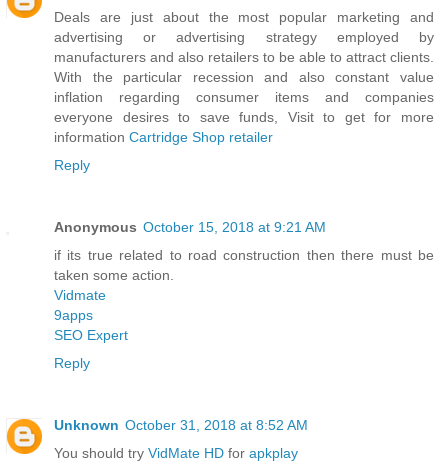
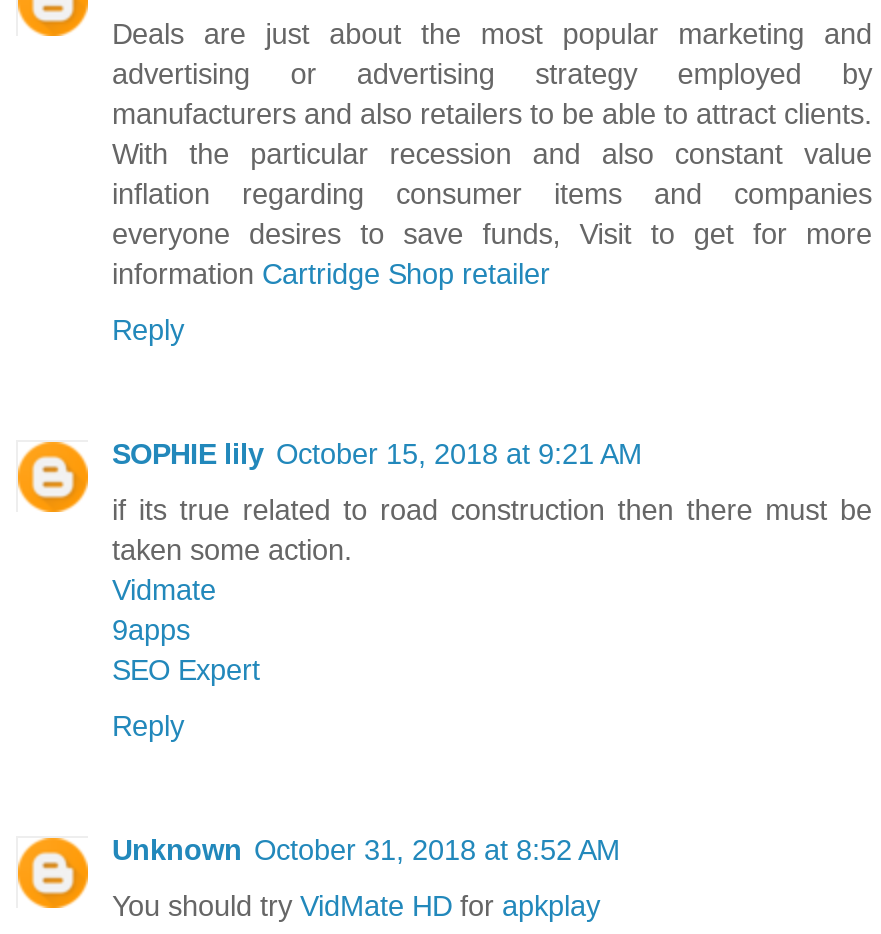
+ [image]

- Anonymous October 15, 2018 at 9:21 AM
+ SOPHIE lily October 15, 2018 at 9:21 AM
